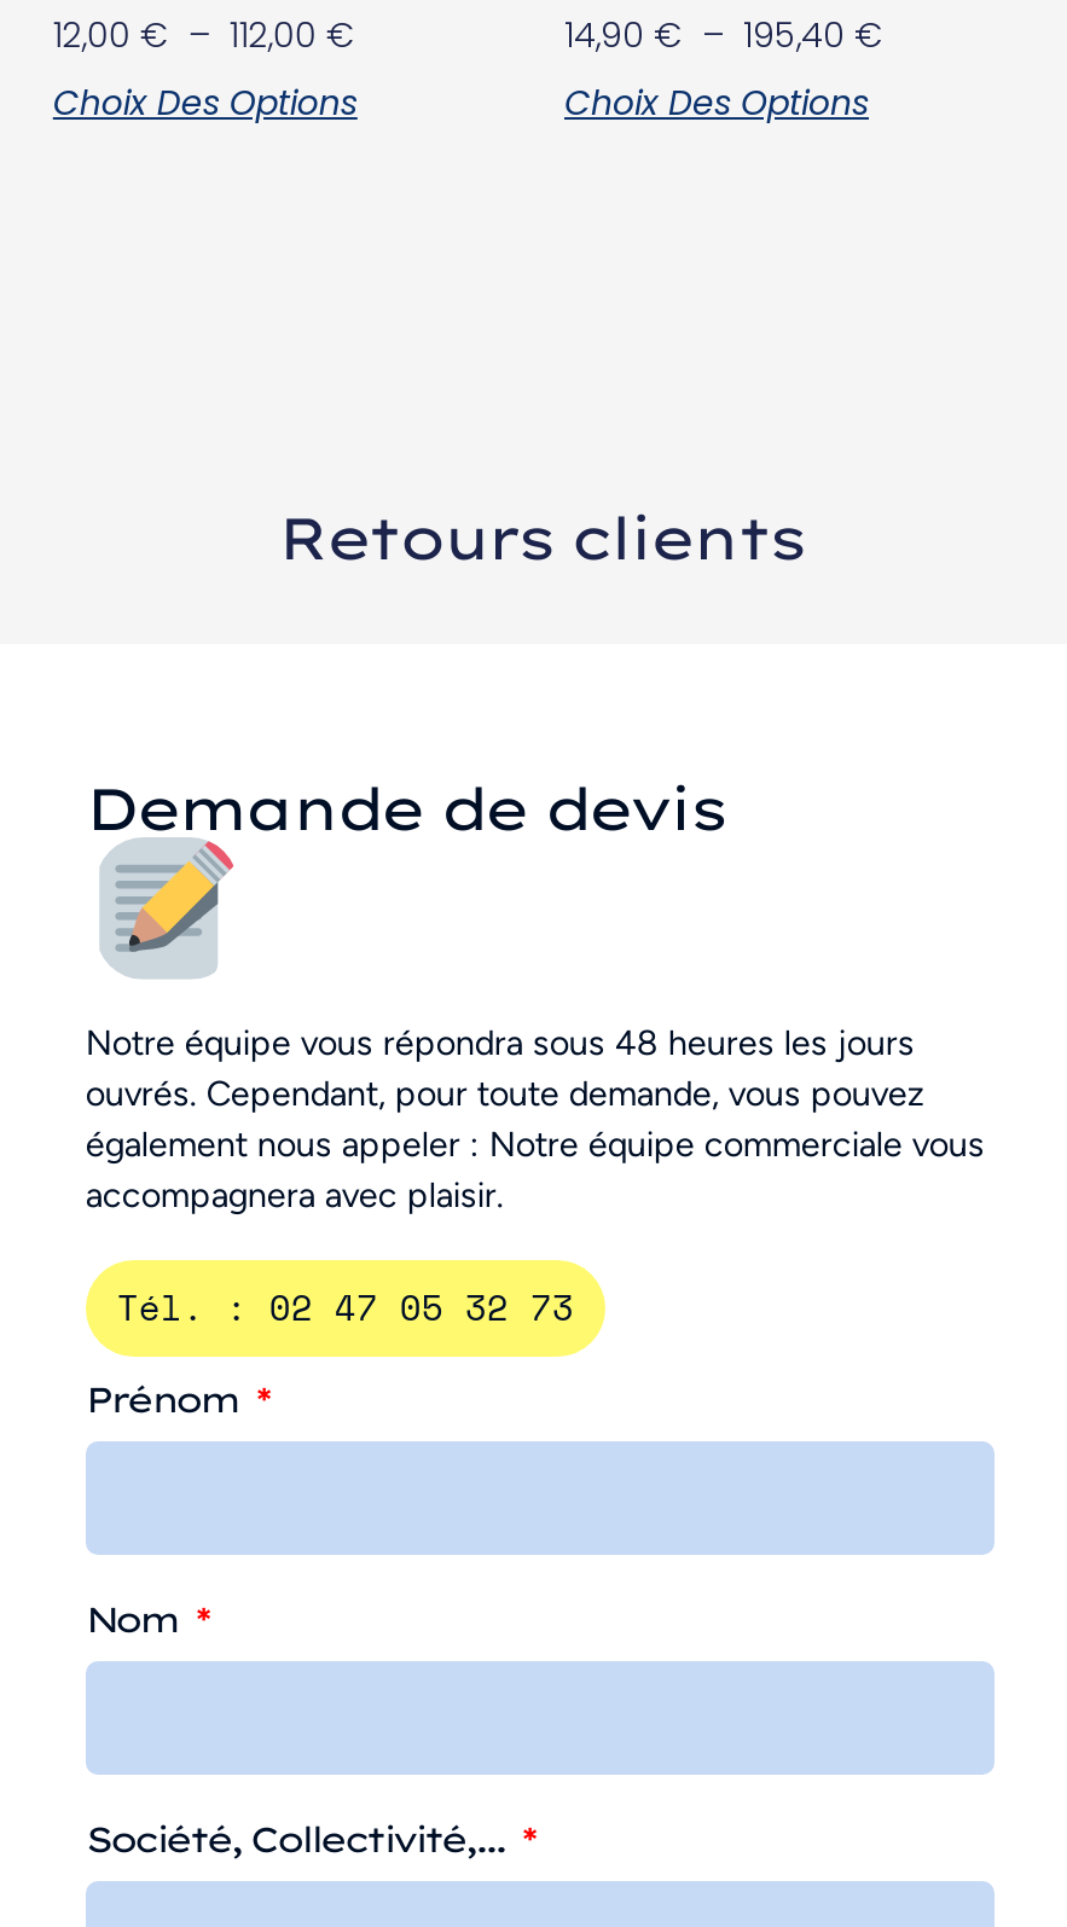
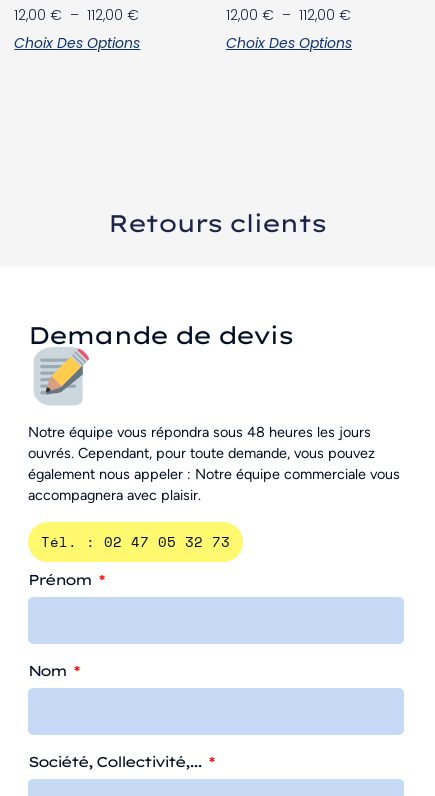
- 14,90 € – 195,40 €
+ 12,00 € – 112,00 €
